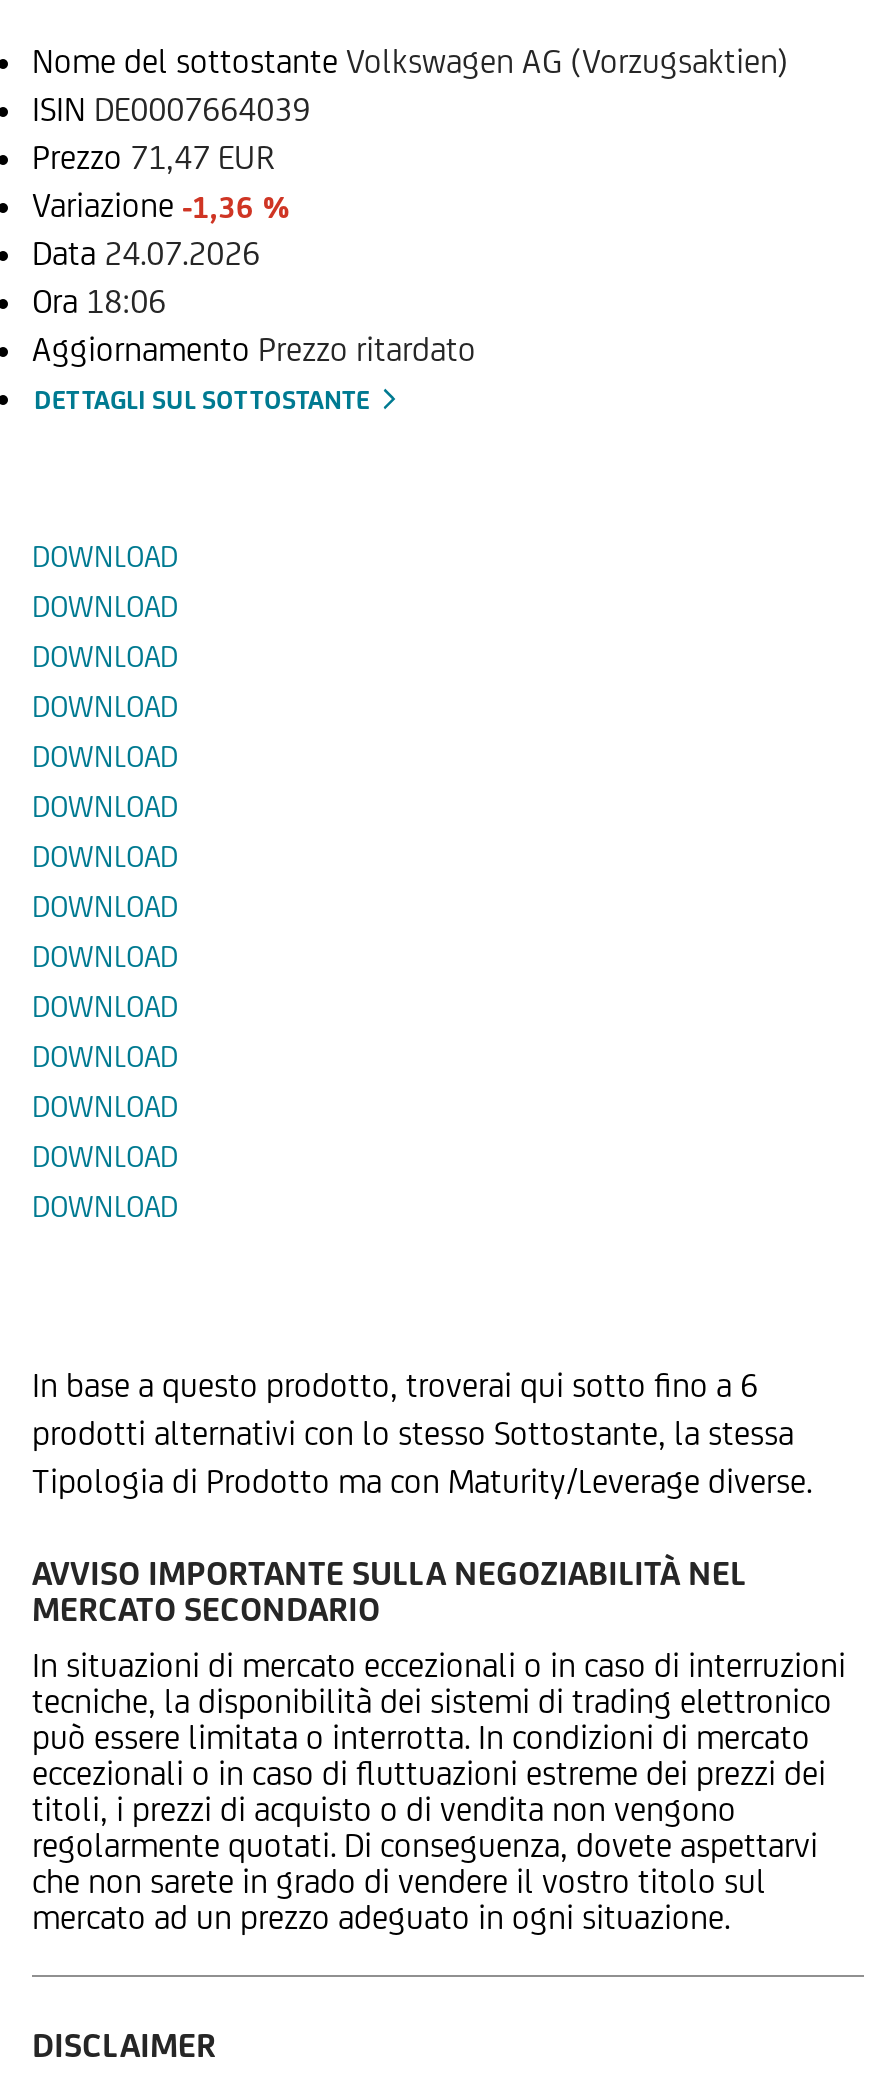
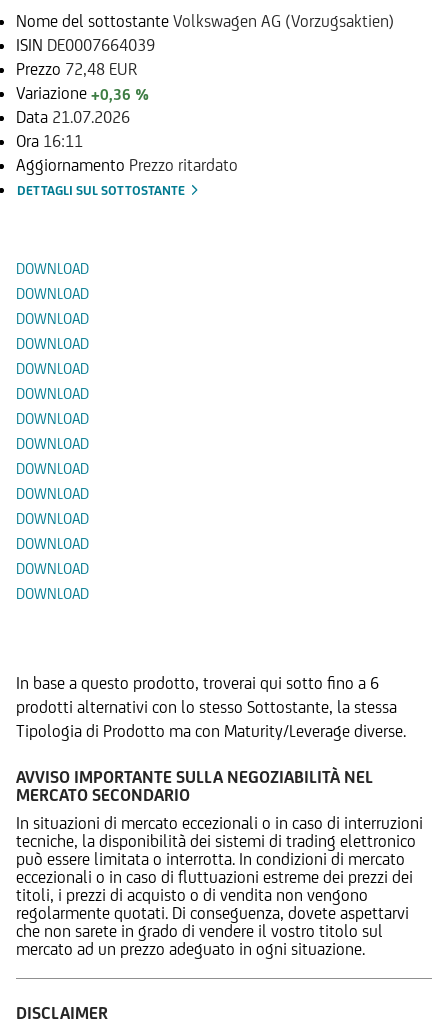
- Prezzo 71,47 EUR
+ Prezzo 72,48 EUR

- Variazione -1,36 %
+ Variazione +0,36 %

- Data 24.07.2026
+ Data 21.07.2026

- Ora 18:06
+ Ora 16:11
